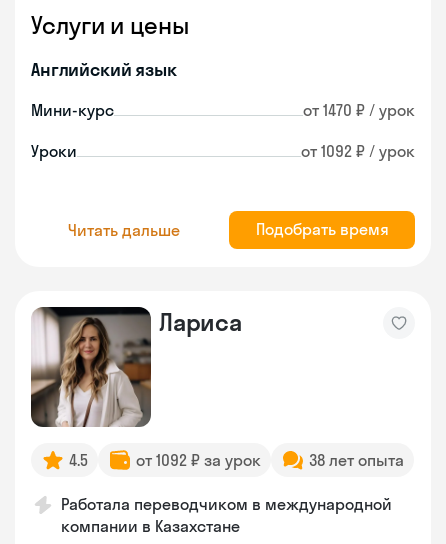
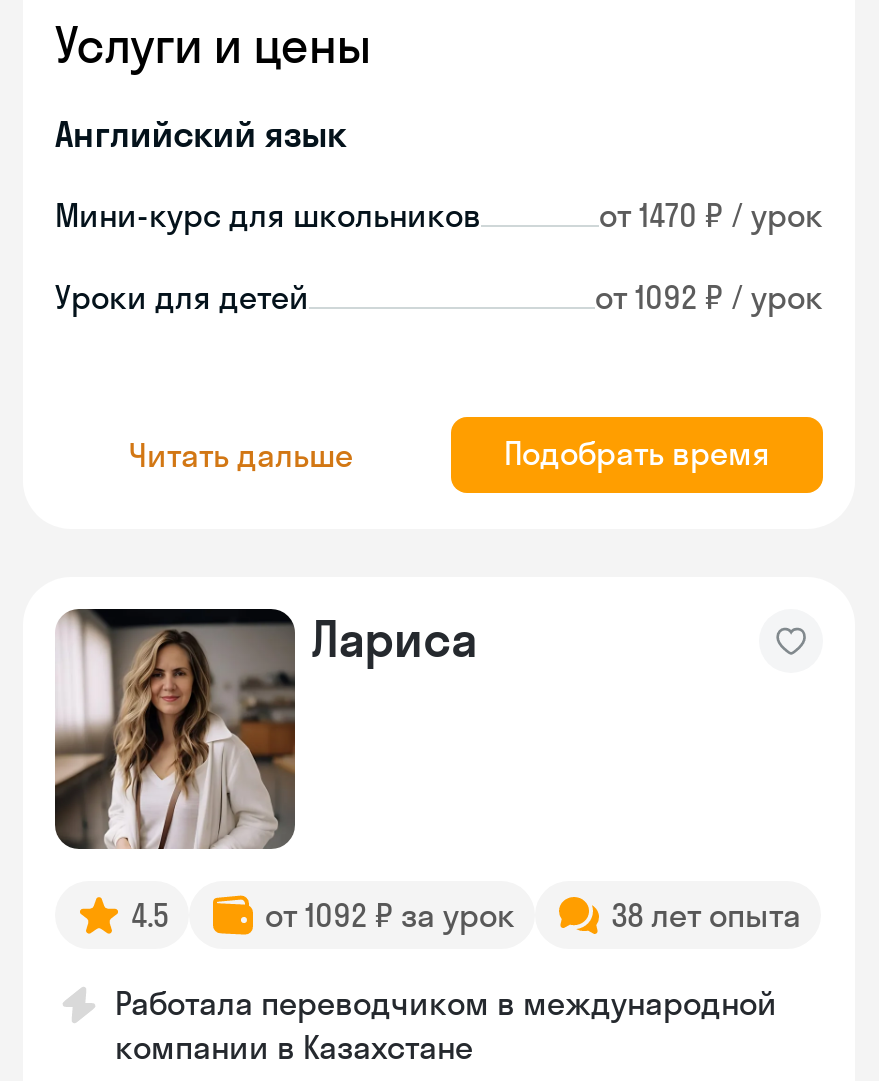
- Мини-курс
+ Мини-курс для школьников

- Уроки
+ Уроки для детей
